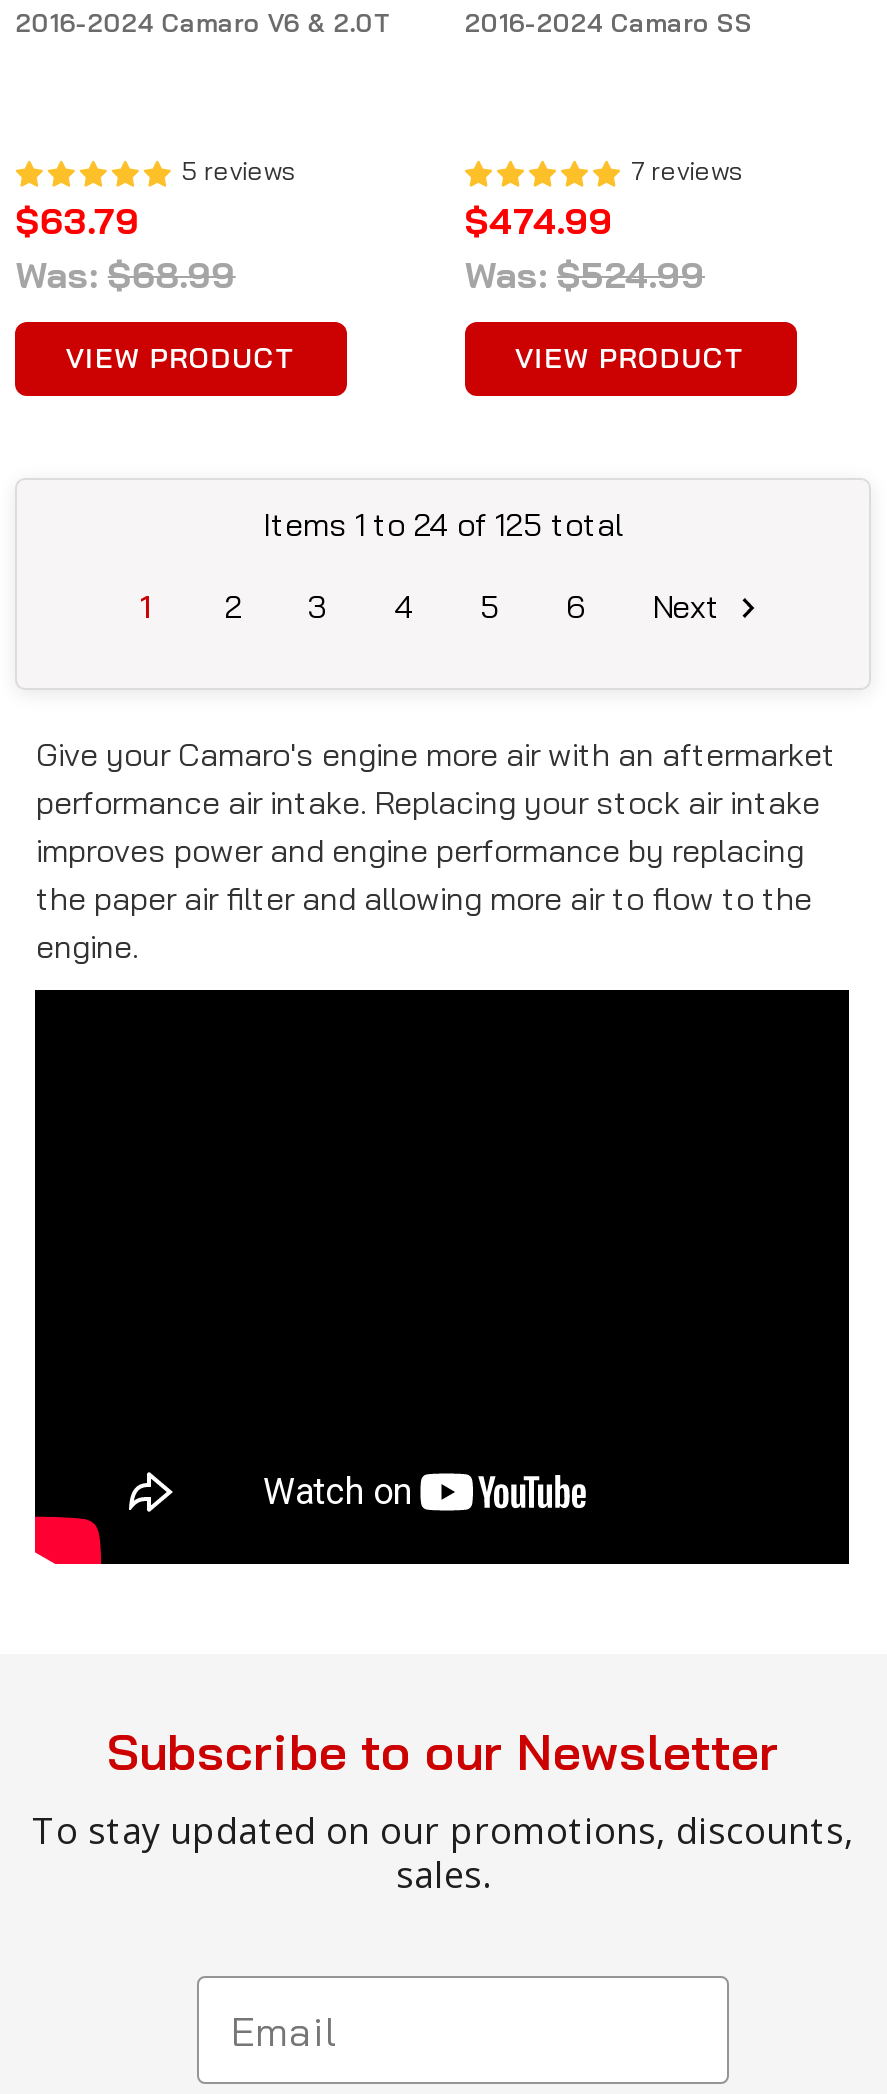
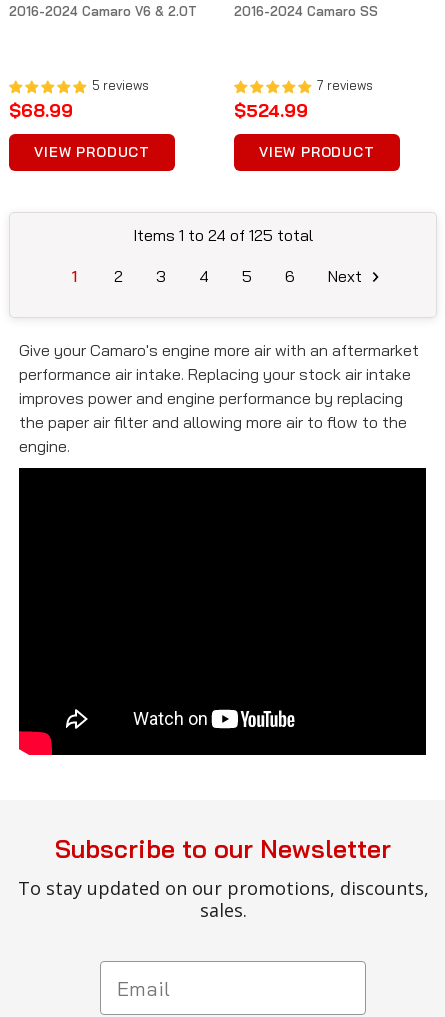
- $63.79
- Was: $68.99
+ $68.99

- $474.99
- Was: $524.99
+ $524.99
